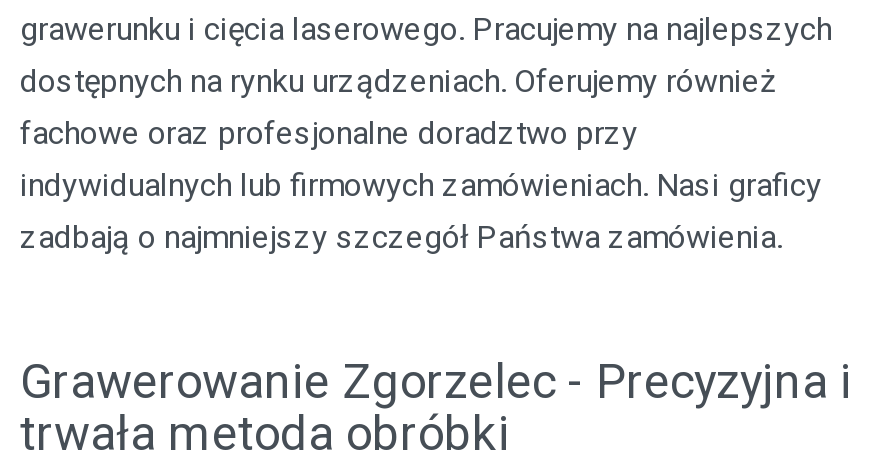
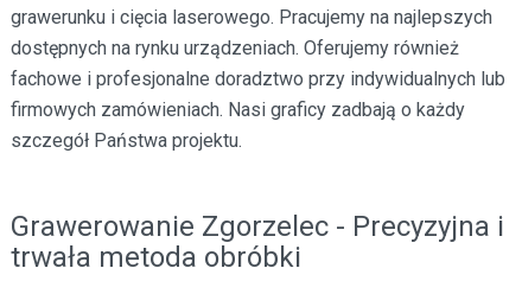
- fachowe oraz profesjonalne doradztwo przy
- indywidualnych lub firmowych zamówieniach. Nasi graficy
- zadbają o najmniejszy szczegół Państwa zamówienia.
+ fachowe i profesjonalne doradztwo przy indywidualnych lub
+ firmowych zamówieniach. Nasi graficy zadbają o każdy
+ szczegół Państwa projektu.
